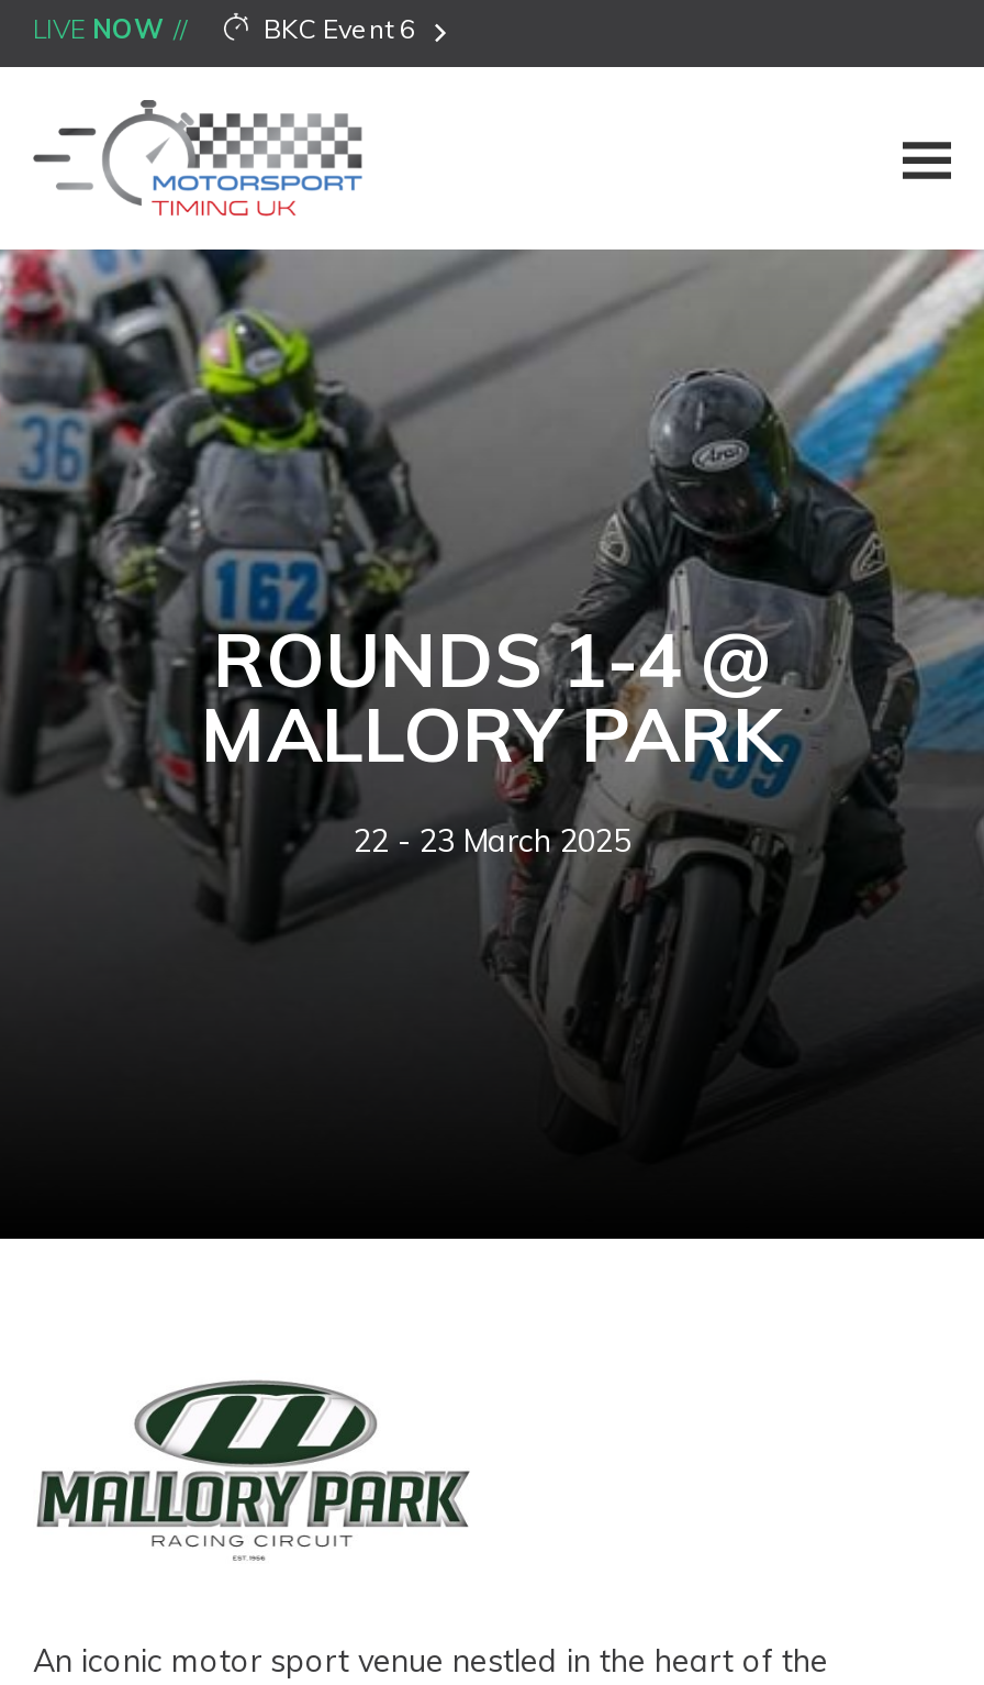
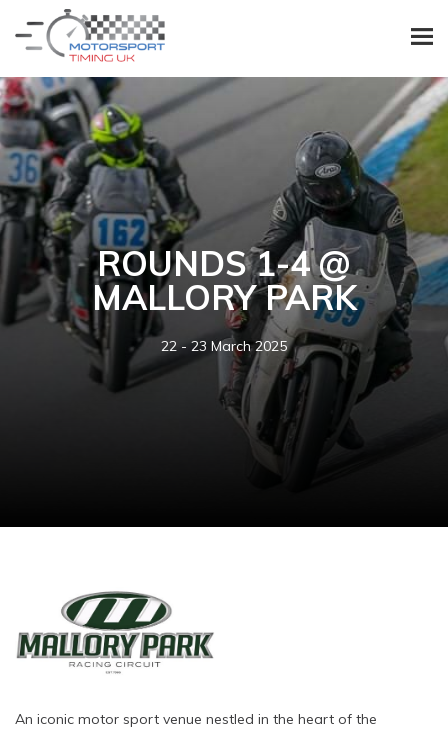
- LIVE NOW
- BKC Event 6
